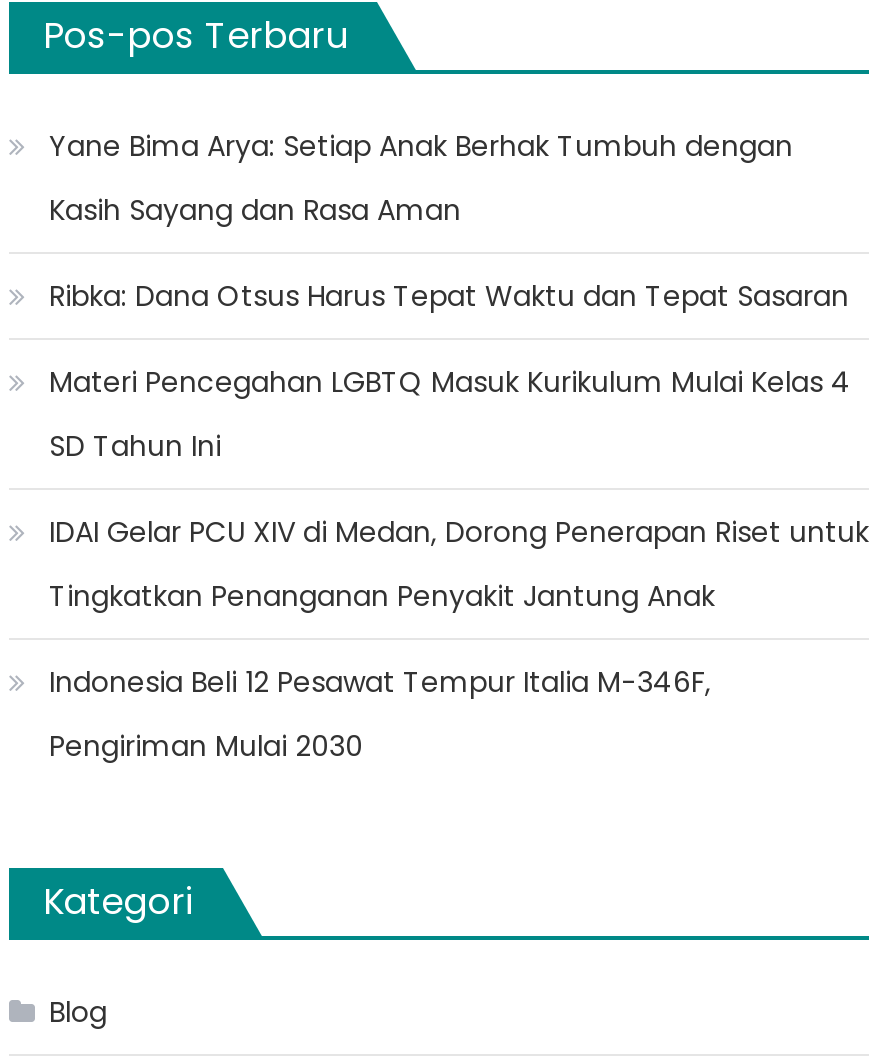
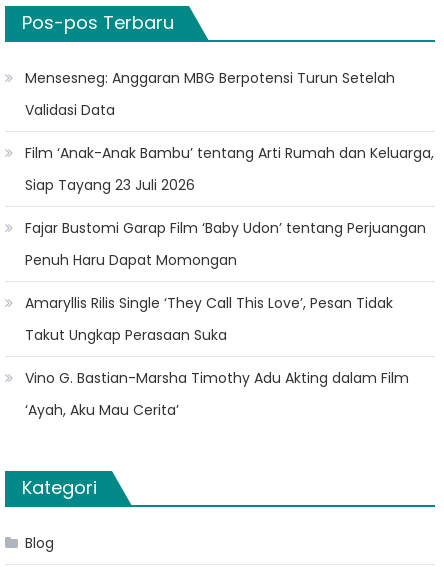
- Yane Bima Arya: Setiap Anak Berhak Tumbuh dengan
- Kasih Sayang dan Rasa Aman
- Ribka: Dana Otsus Harus Tepat Waktu dan Tepat Sasaran
- Materi Pencegahan LGBTQ Masuk Kurikulum Mulai Kelas 4
- SD Tahun Ini
- IDAI Gelar PCU XIV di Medan, Dorong Penerapan Riset untuk
- Tingkatkan Penanganan Penyakit Jantung Anak
- Indonesia Beli 12 Pesawat Tempur Italia M-346F,
- Pengiriman Mulai 2030
+ Mensesneg: Anggaran MBG Berpotensi Turun Setelah
+ Validasi Data
+ Film ‘Anak-Anak Bambu’ tentang Arti Rumah dan Keluarga,
+ Siap Tayang 23 Juli 2026
+ Fajar Bustomi Garap Film ‘Baby Udon’ tentang Perjuangan
+ Penuh Haru Dapat Momongan
+ Amaryllis Rilis Single ‘They Call This Love’, Pesan Tidak
+ Takut Ungkap Perasaan Suka
+ Vino G. Bastian-Marsha Timothy Adu Akting dalam Film
+ ‘Ayah, Aku Mau Cerita’
